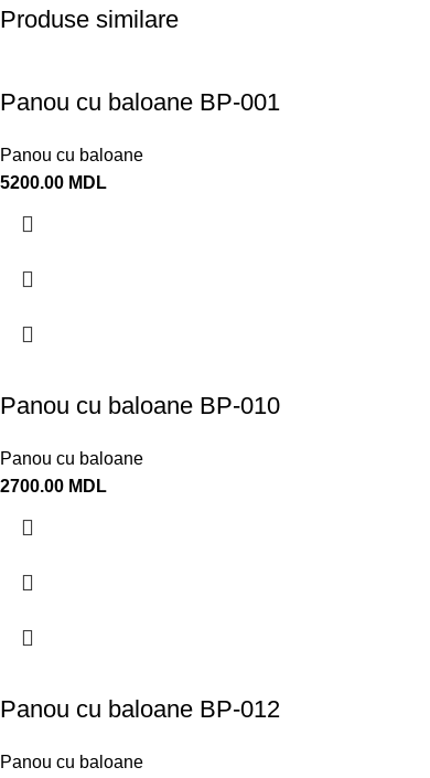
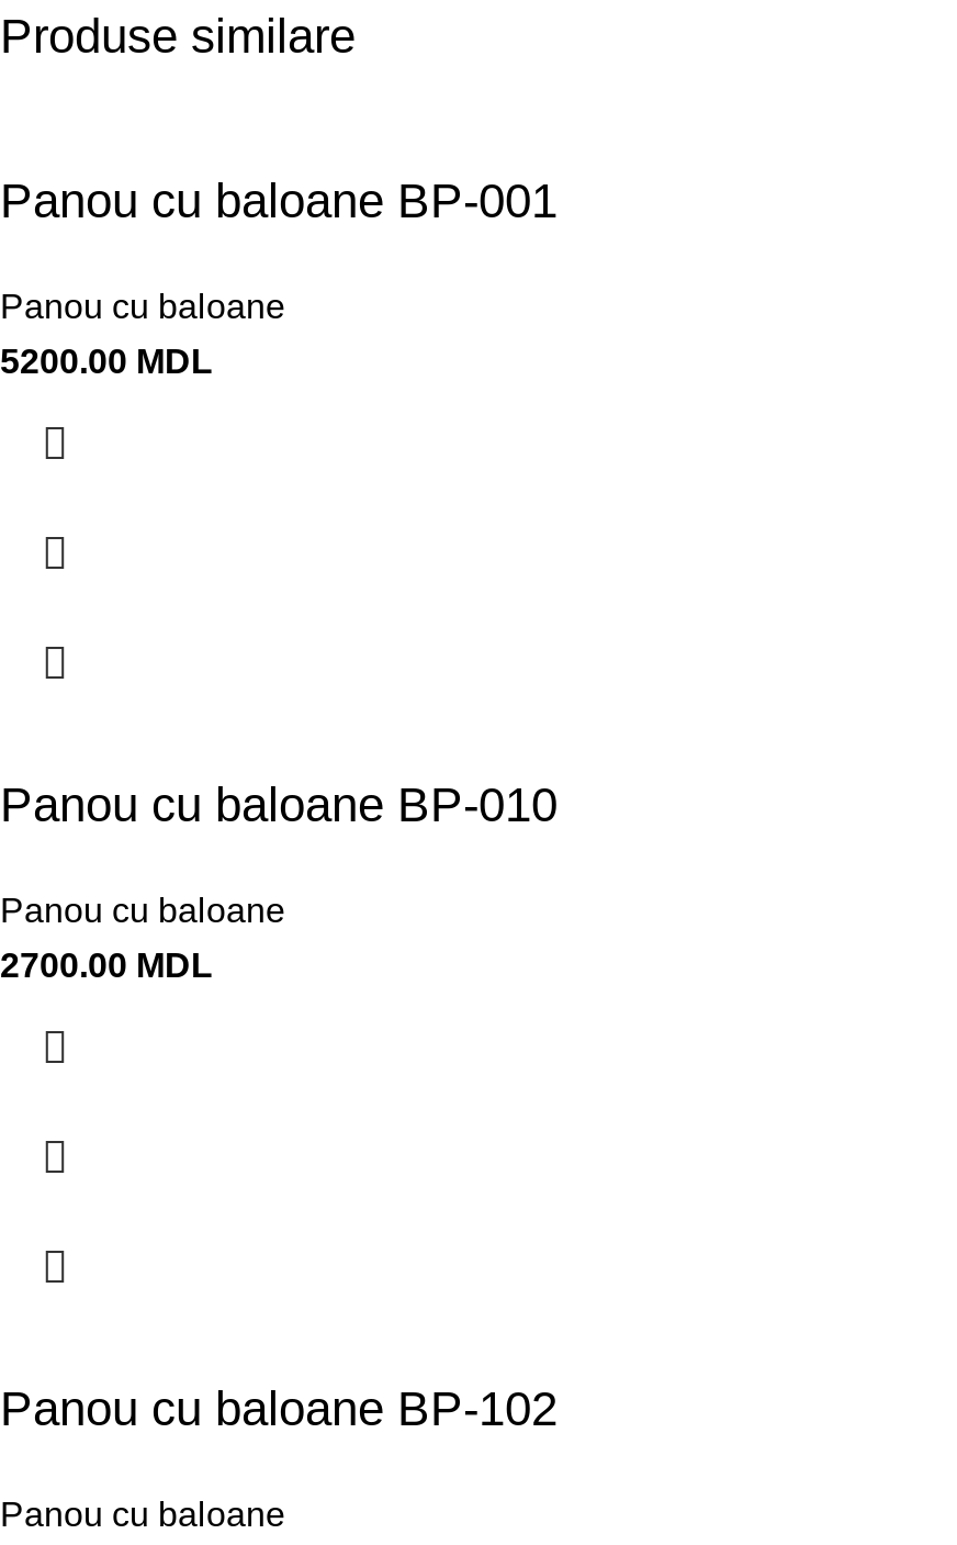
- Panou cu baloane BP-012
+ Panou cu baloane BP-102
